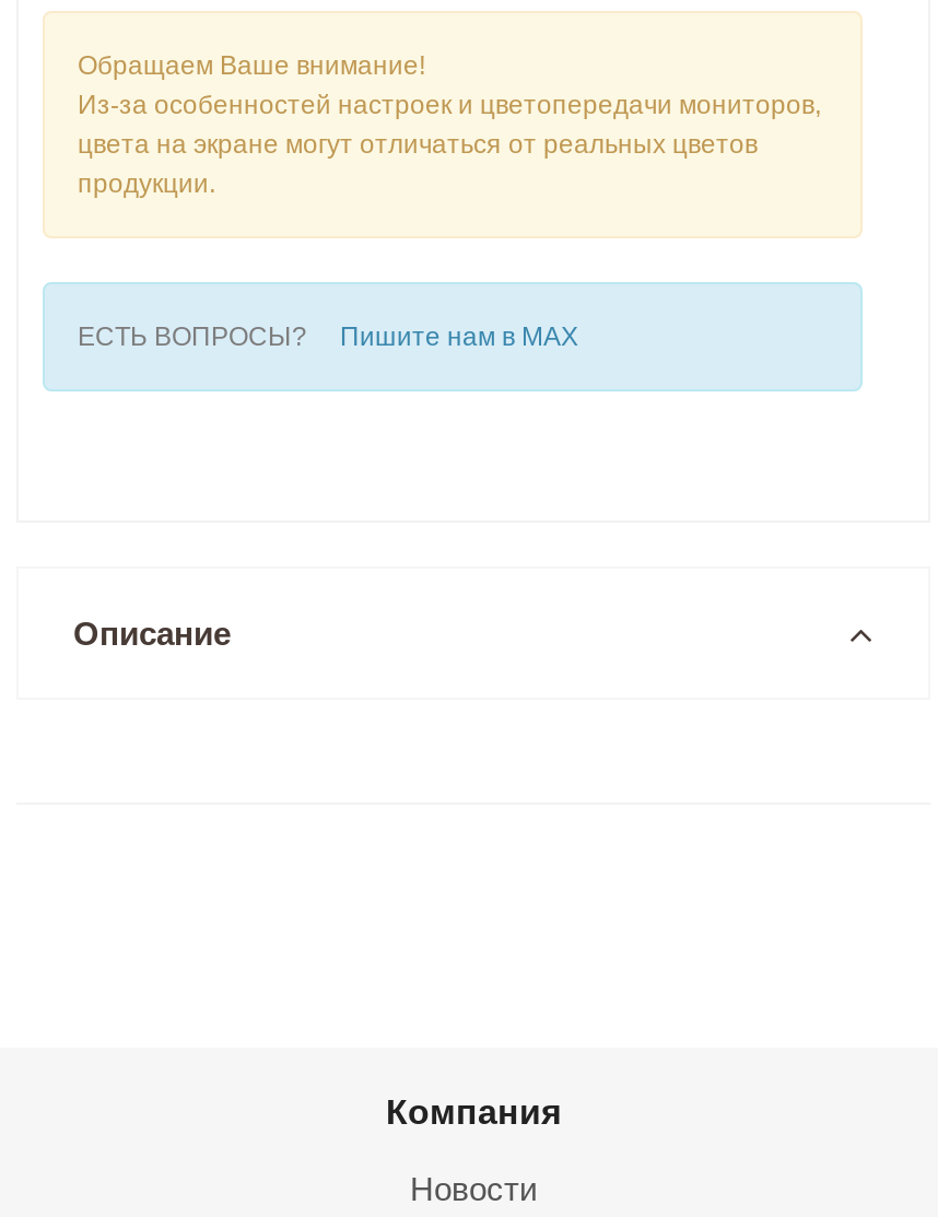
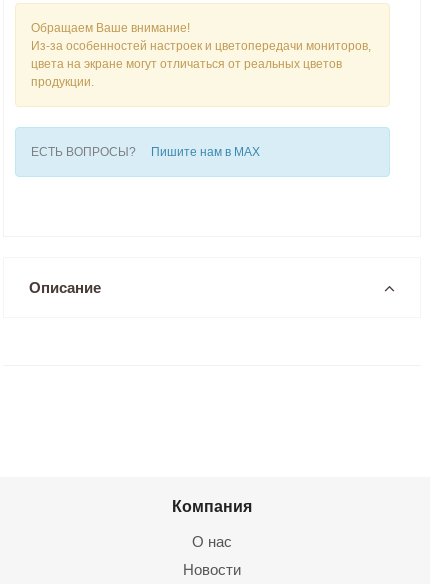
+ О нас
